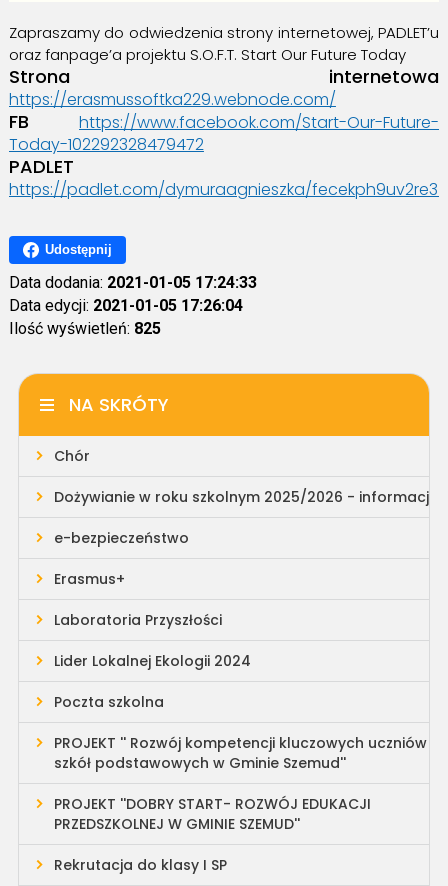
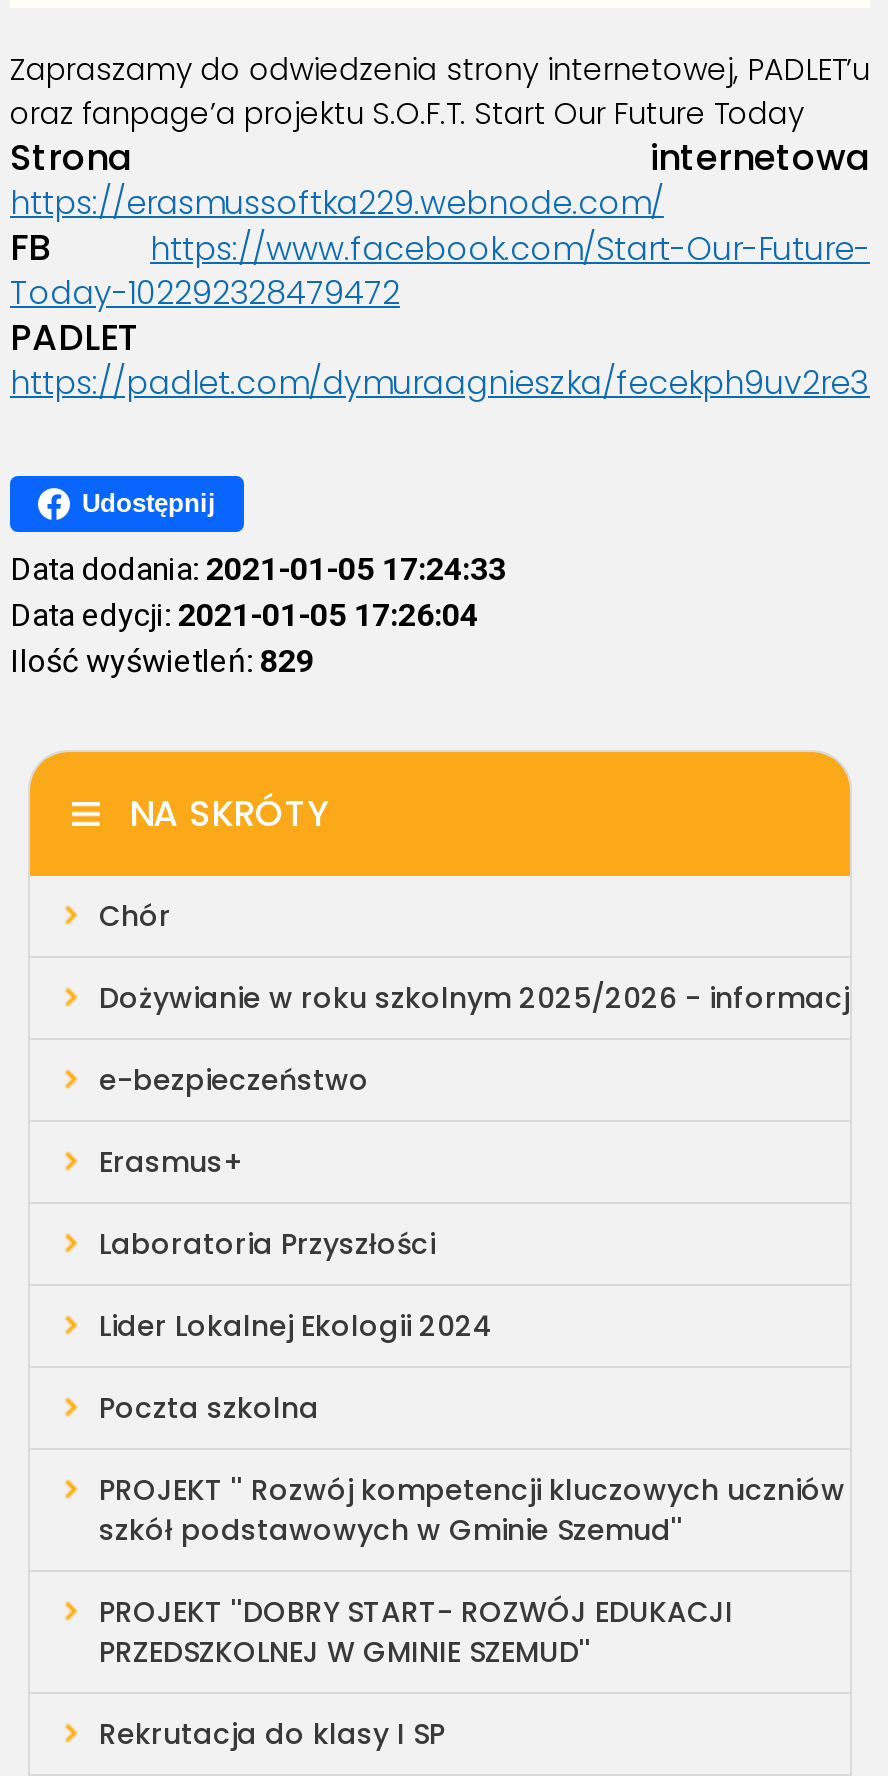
- Ilość wyświetleń: 825
+ Ilość wyświetleń: 829
